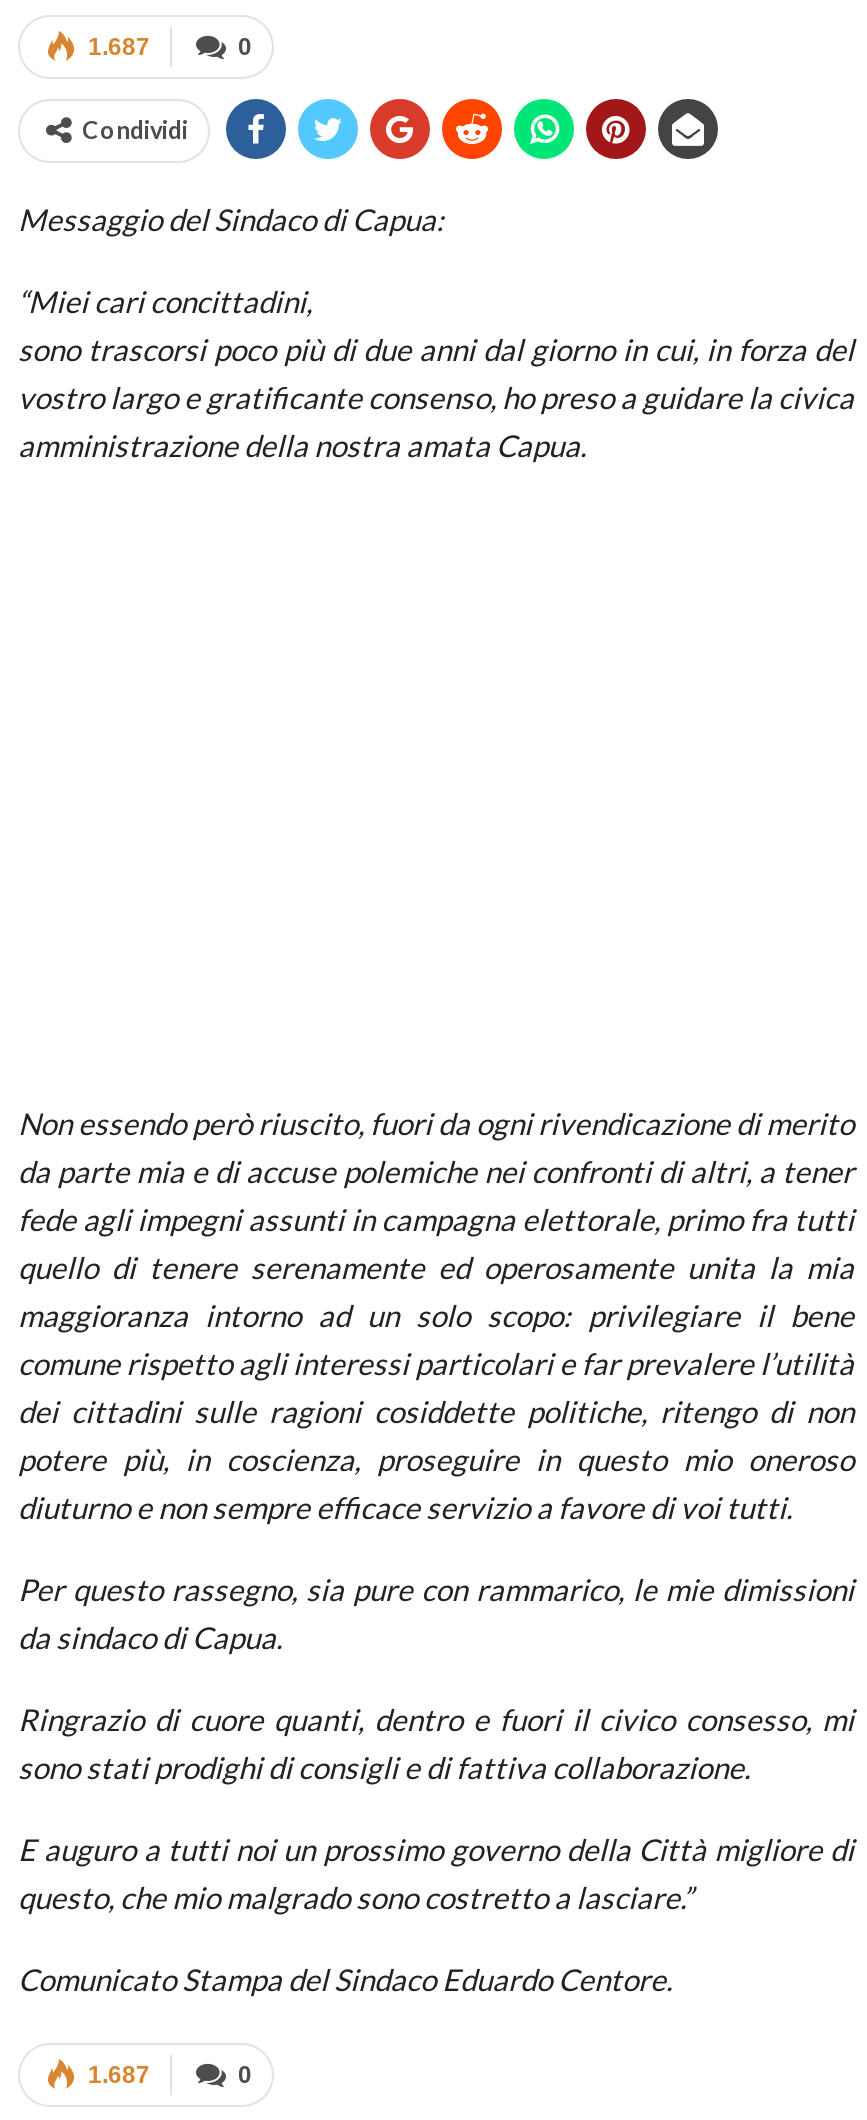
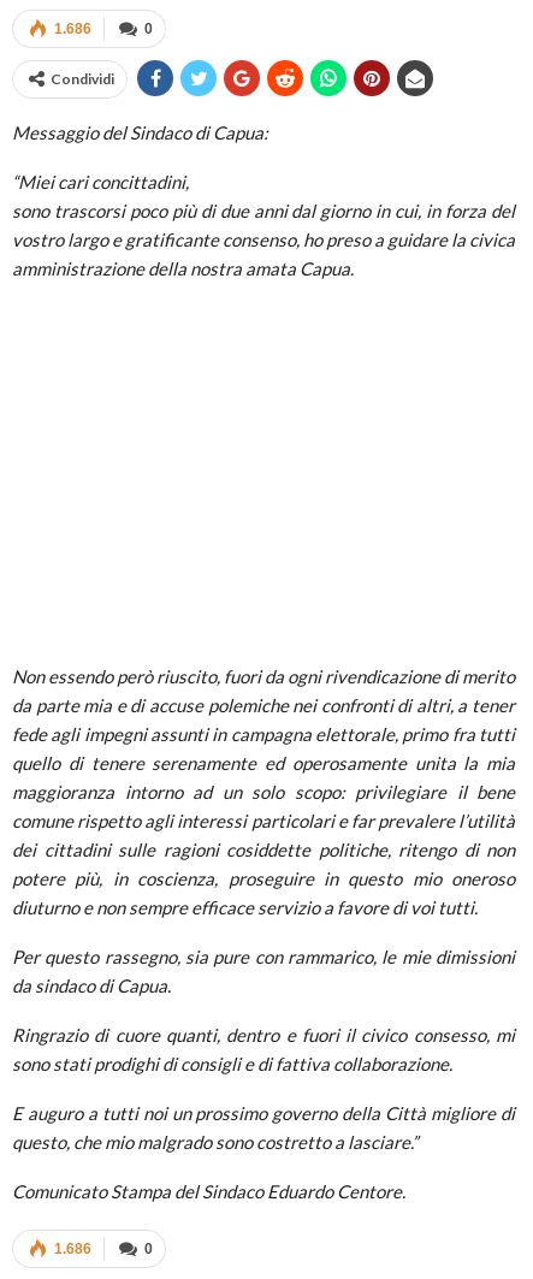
- 1.687
+ 1.686

- 1.687
+ 1.686
